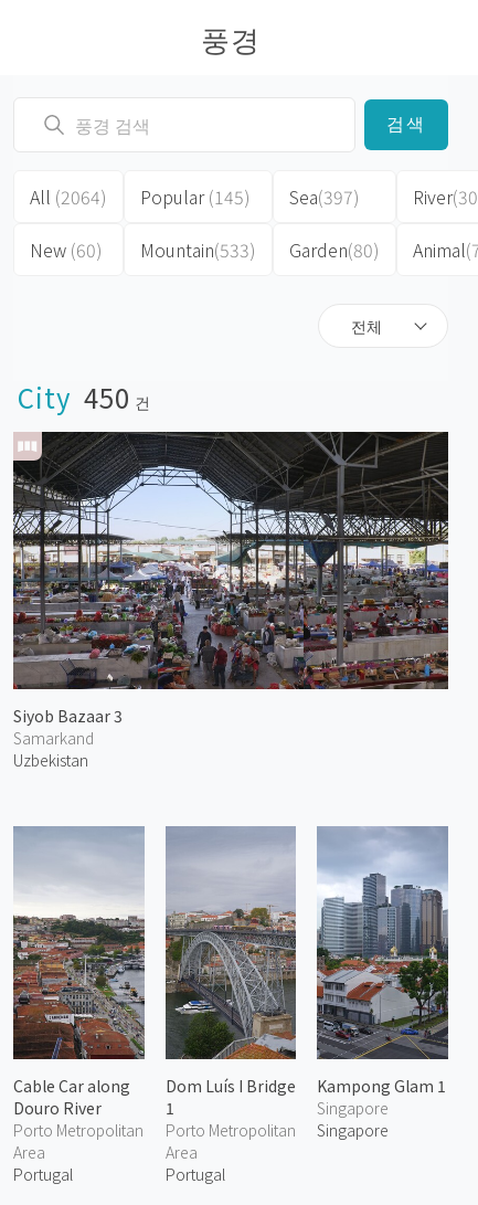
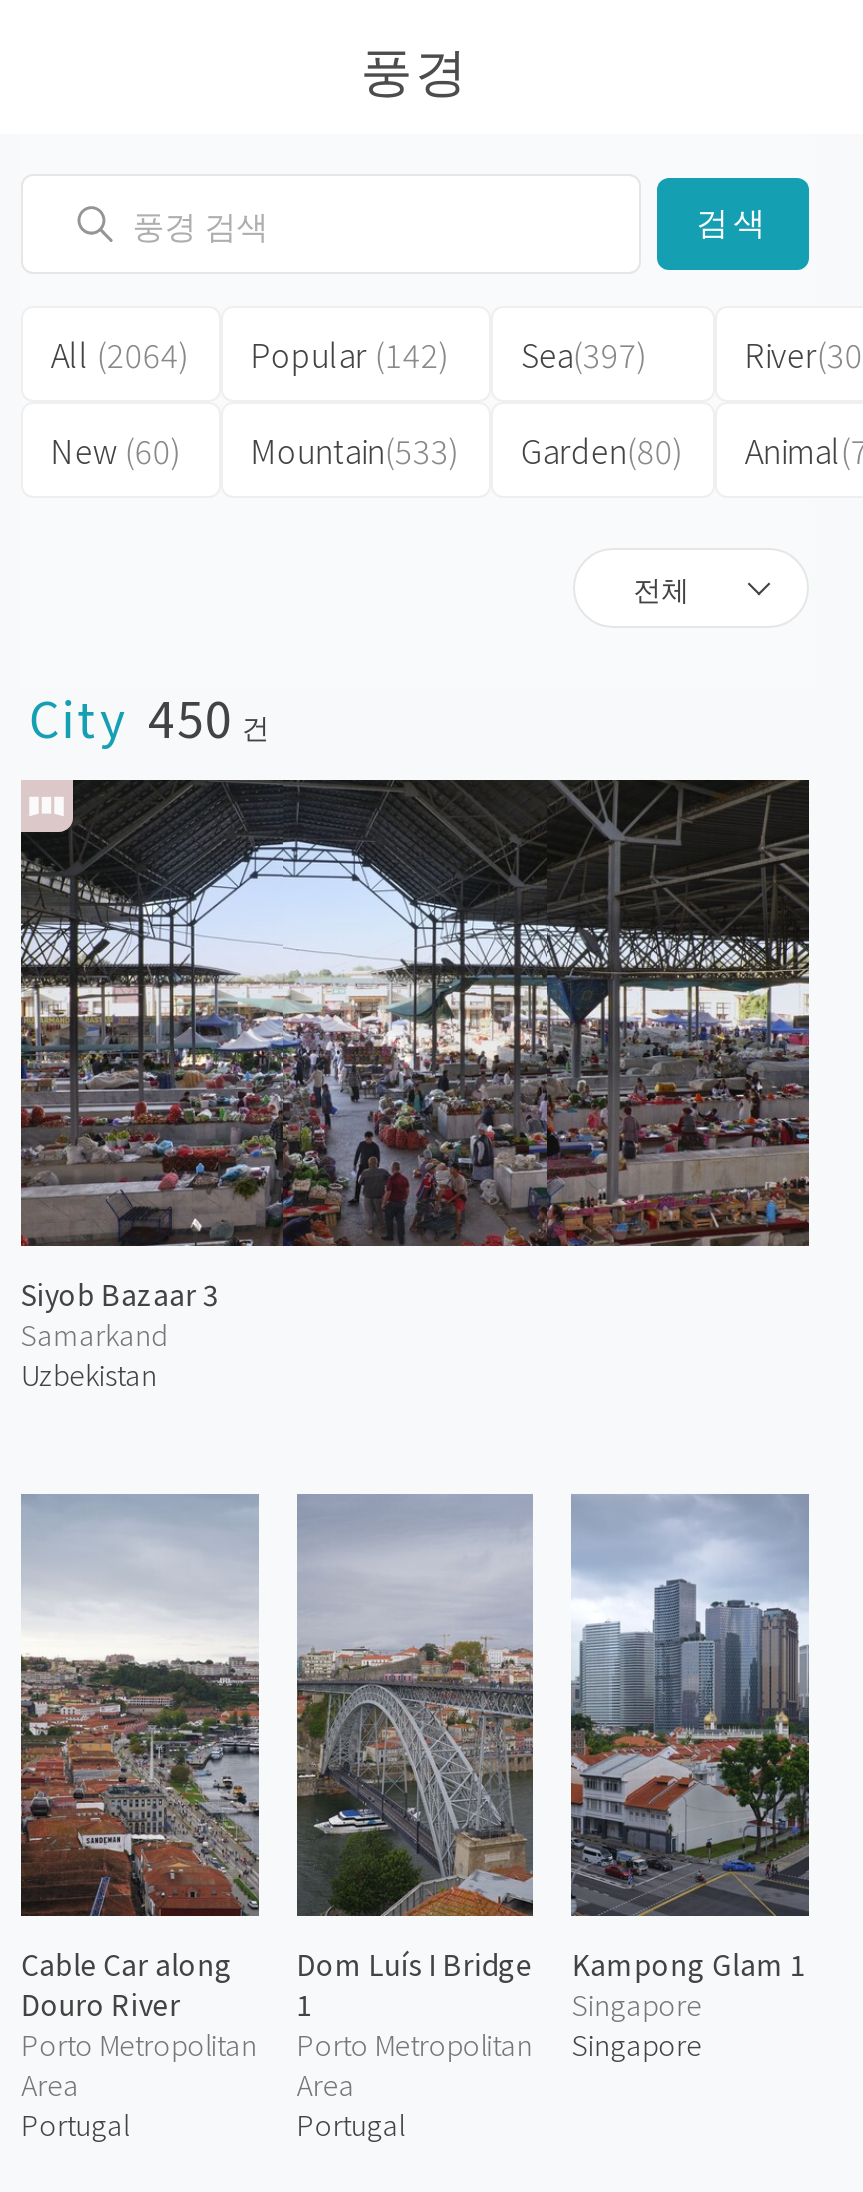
- Popular (145)
+ Popular (142)
